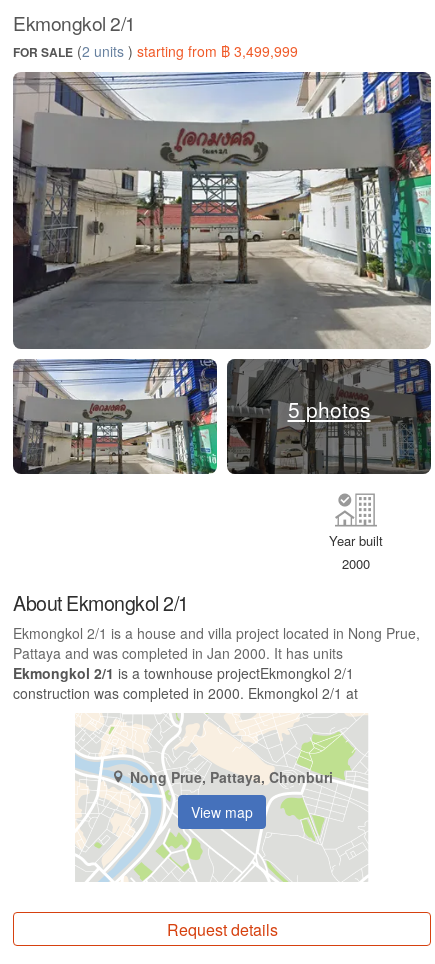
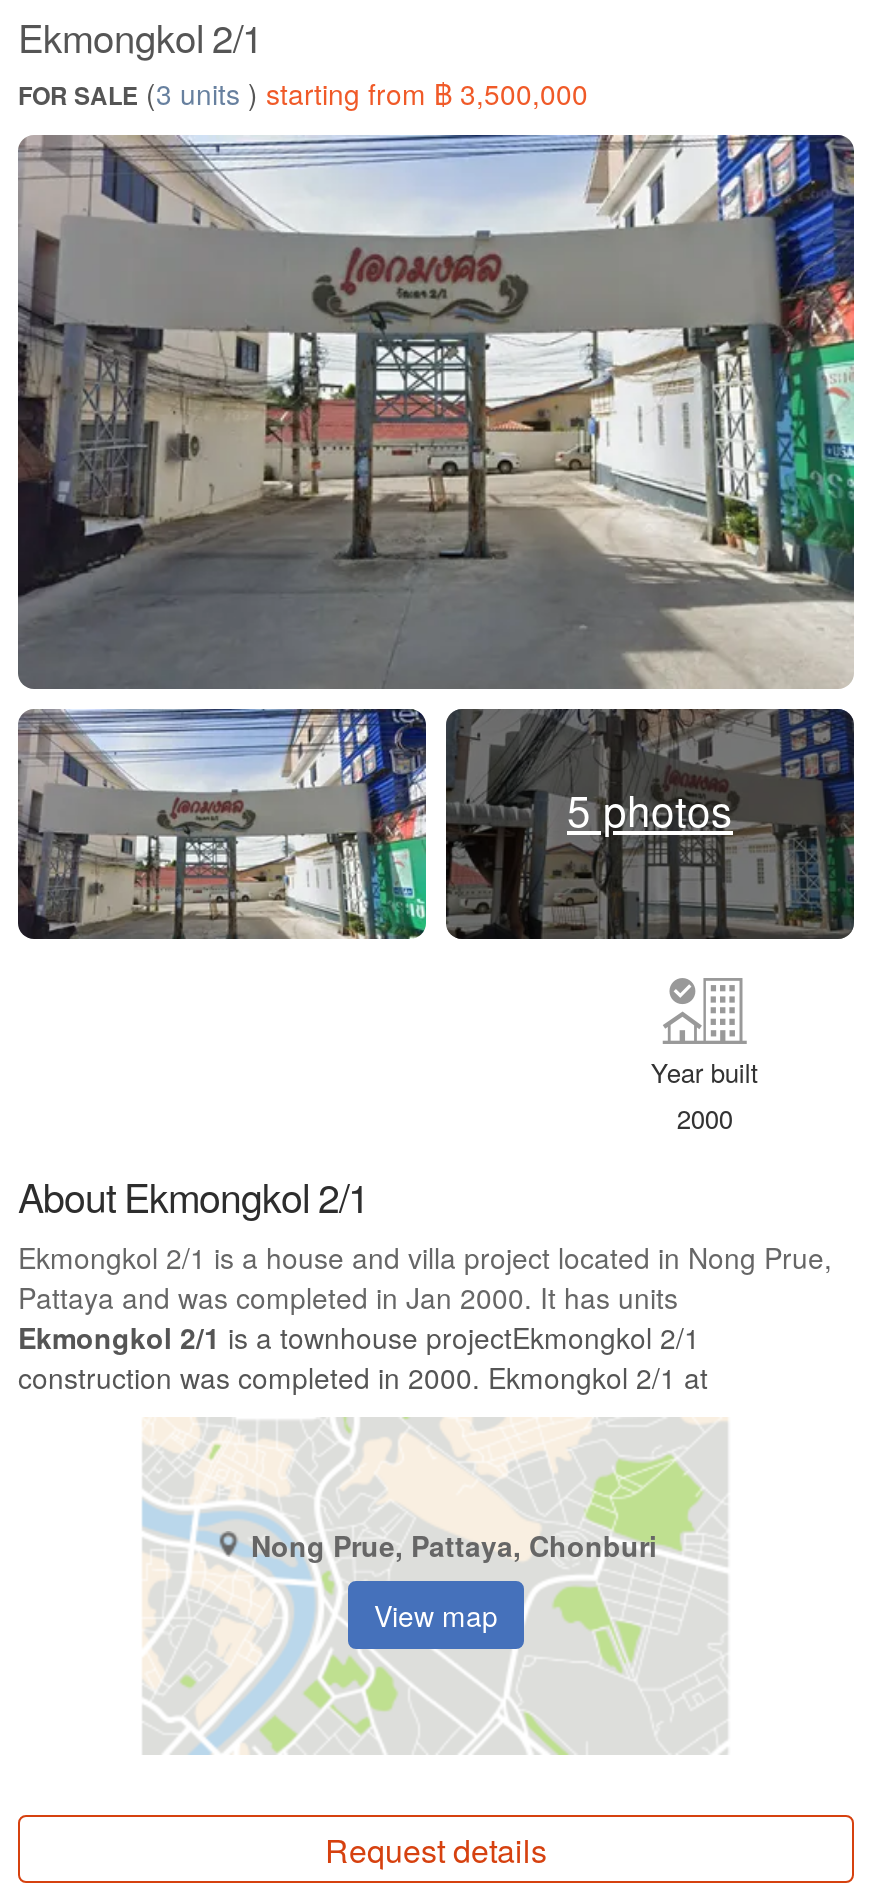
- FOR SALE (2 units) starting from ฿ 3,499,999
+ FOR SALE (3 units) starting from ฿ 3,500,000
